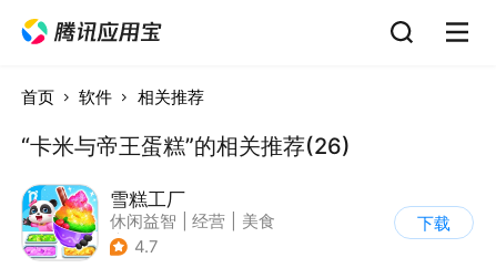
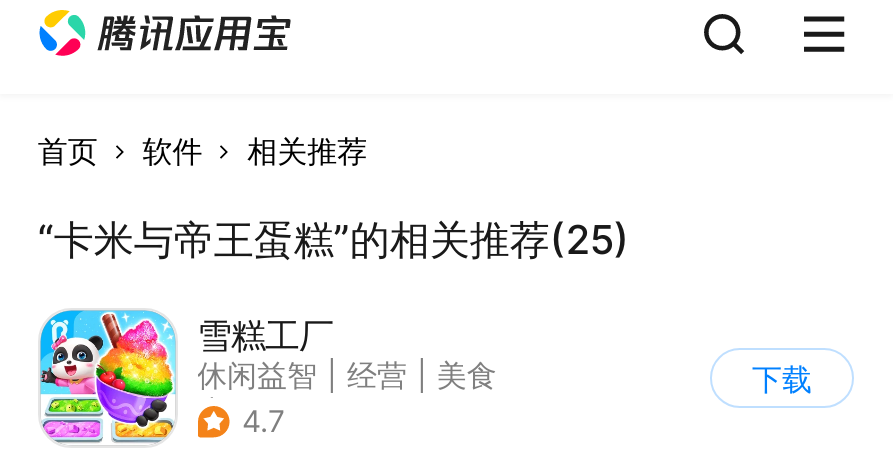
- “卡米与帝王蛋糕”的相关推荐(26)
+ “卡米与帝王蛋糕”的相关推荐(25)
